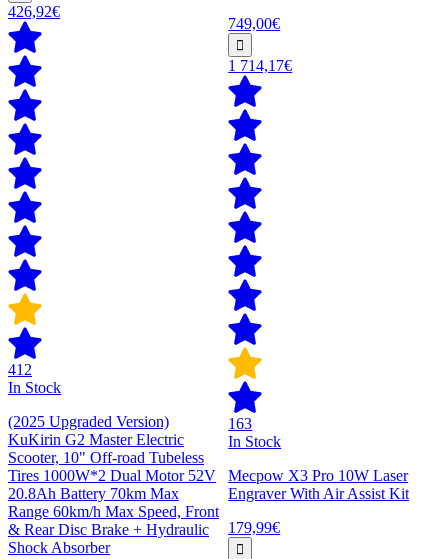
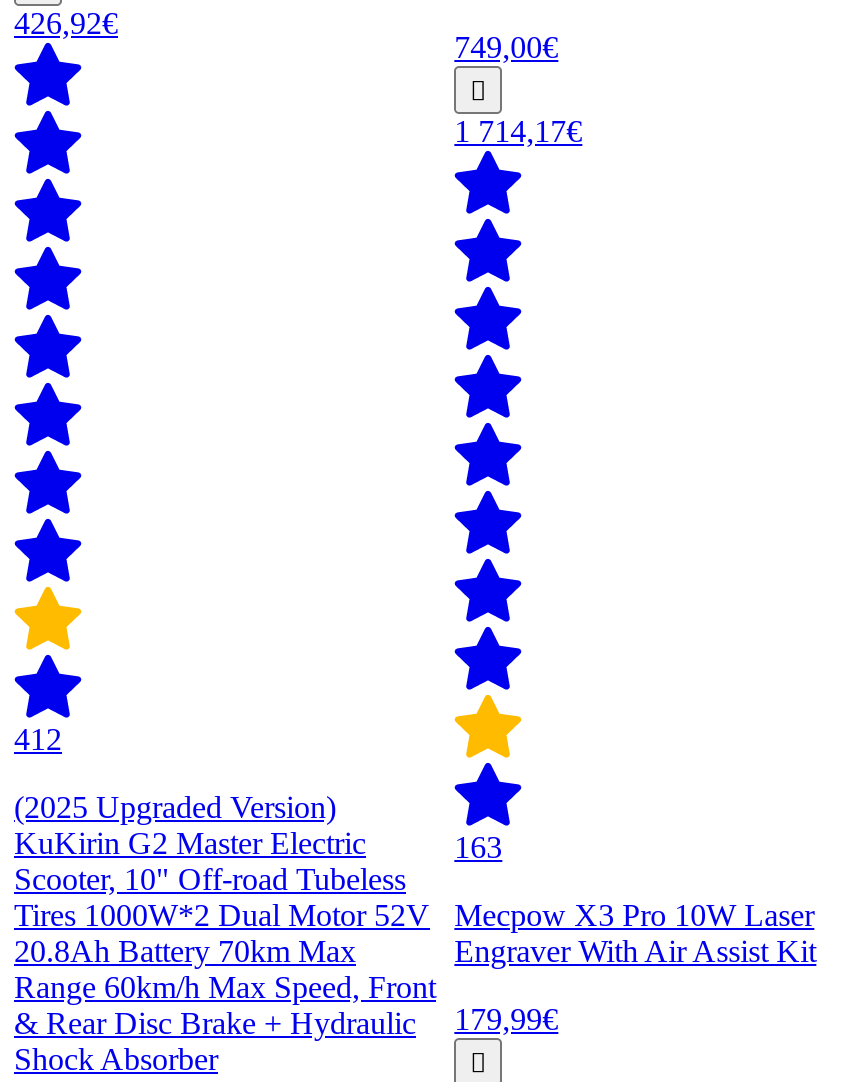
- In Stock

- In Stock
